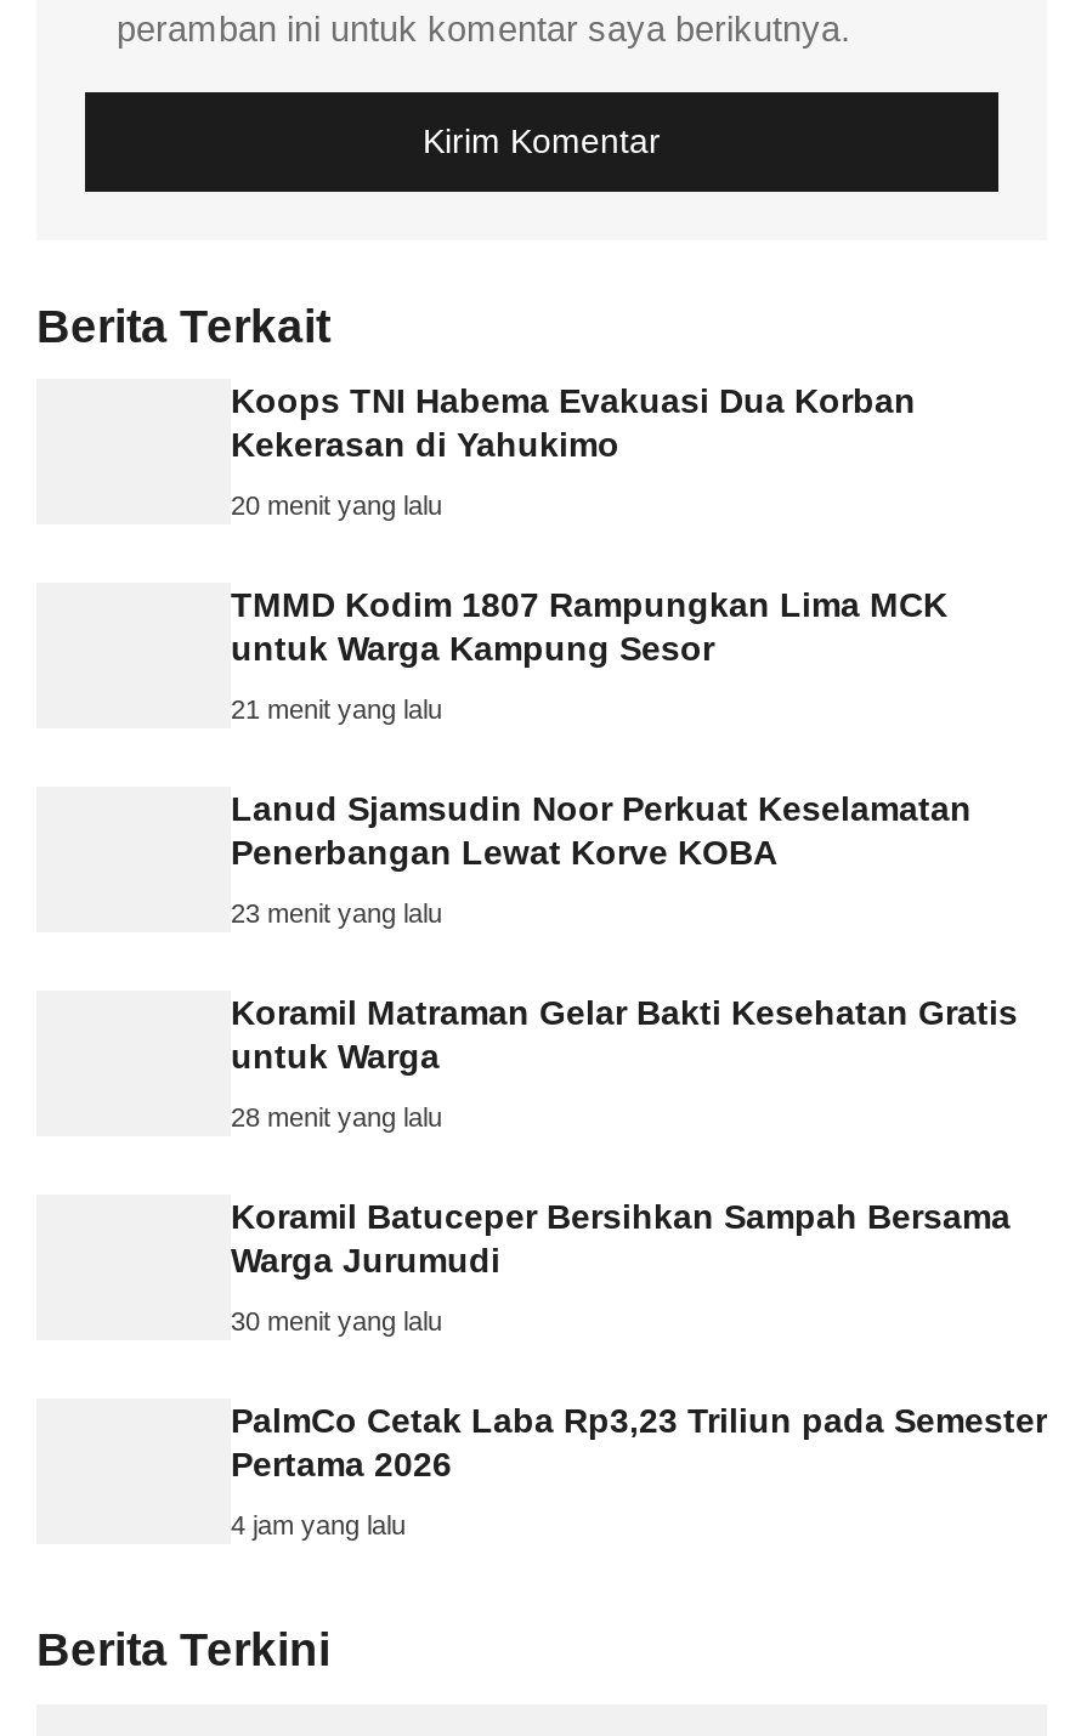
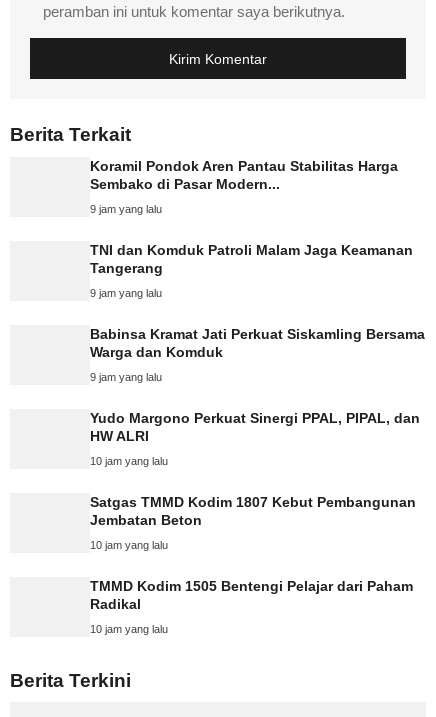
- Koops TNI Habema Evakuasi Dua Korban
- Kekerasan di Yahukimo
+ Koramil Pondok Aren Pantau Stabilitas Harga
+ Sembako di Pasar Modern...

- 20 menit yang lalu
+ 9 jam yang lalu

- TMMD Kodim 1807 Rampungkan Lima MCK
- untuk Warga Kampung Sesor
+ TNI dan Komduk Patroli Malam Jaga Keamanan
+ Tangerang

- 21 menit yang lalu
+ 9 jam yang lalu

- Lanud Sjamsudin Noor Perkuat Keselamatan
- Penerbangan Lewat Korve KOBA
+ Babinsa Kramat Jati Perkuat Siskamling Bersama
+ Warga dan Komduk

- 23 menit yang lalu
+ 9 jam yang lalu

- Koramil Matraman Gelar Bakti Kesehatan Gratis
- untuk Warga
+ Yudo Margono Perkuat Sinergi PPAL, PIPAL, dan
+ HW ALRI

- 28 menit yang lalu
+ 10 jam yang lalu

- Koramil Batuceper Bersihkan Sampah Bersama
- Warga Jurumudi
+ Satgas TMMD Kodim 1807 Kebut Pembangunan
+ Jembatan Beton

- 30 menit yang lalu
+ 10 jam yang lalu

- PalmCo Cetak Laba Rp3,23 Triliun pada Semester
- Pertama 2026
+ TMMD Kodim 1505 Bentengi Pelajar dari Paham
+ Radikal

- 4 jam yang lalu
+ 10 jam yang lalu
